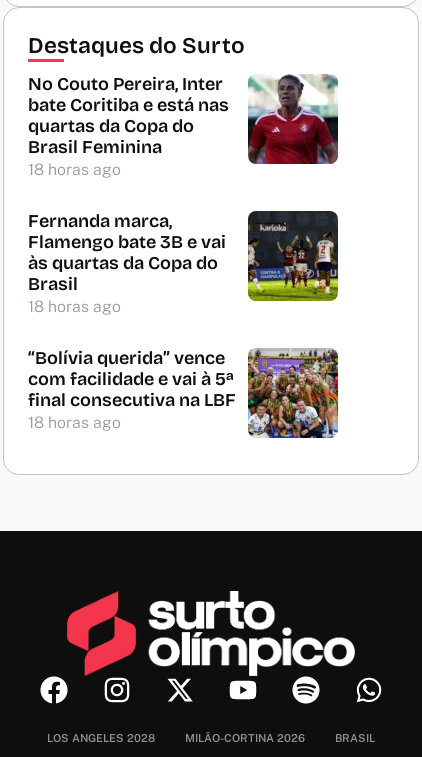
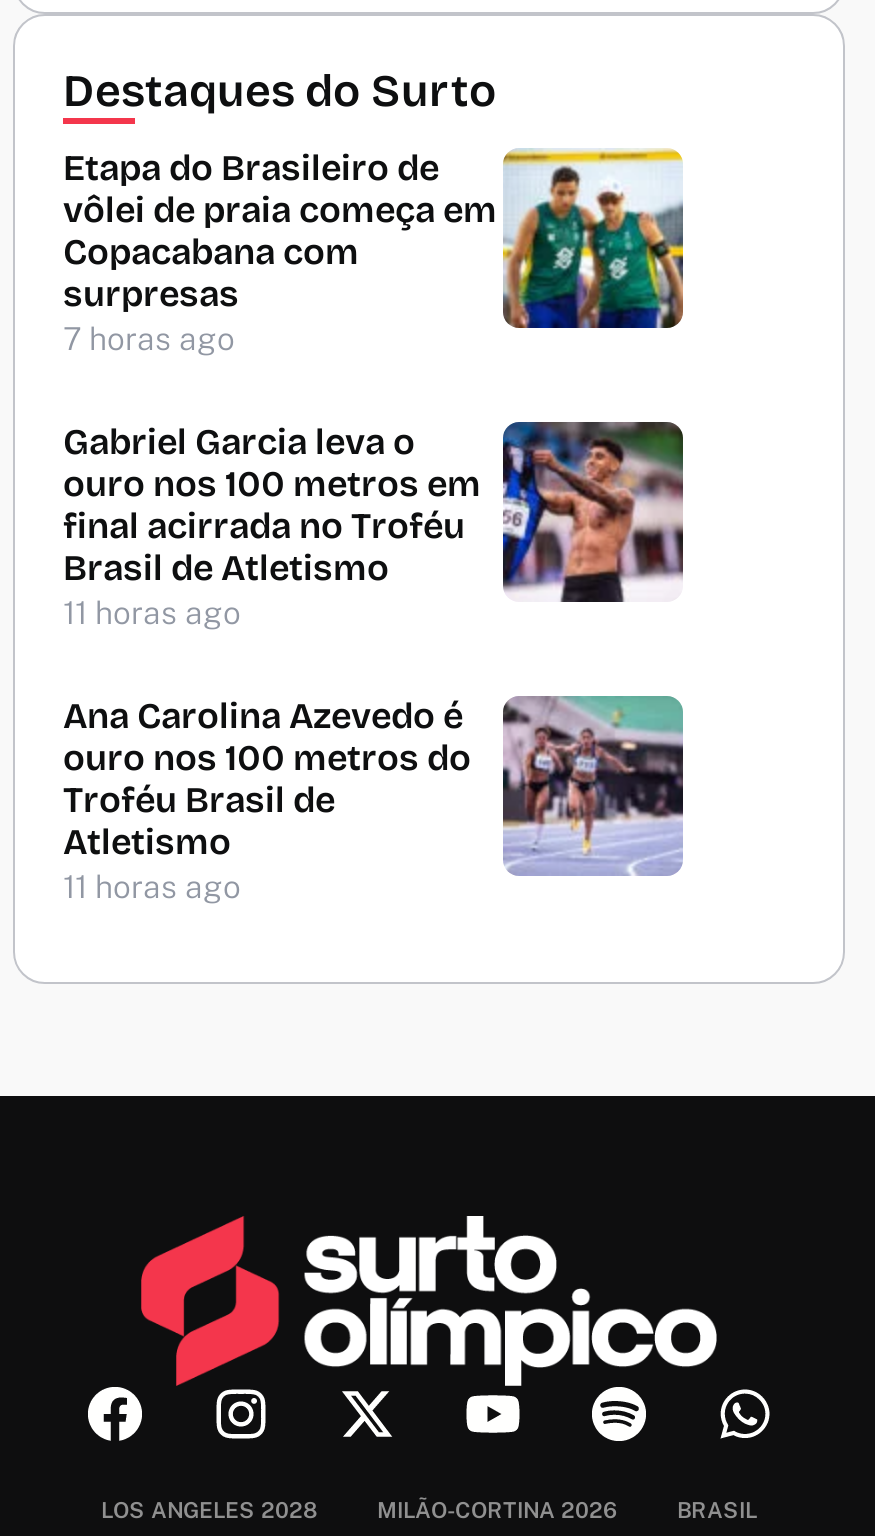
- [image]
- No Couto Pereira, Inter
- bate Coritiba e está nas
- quartas da Copa do
- Brasil Feminina
- 18 horas ago
+ [image]
+ Etapa do Brasileiro de
+ vôlei de praia começa em
+ Copacabana com
+ surpresas
+ 7 horas ago

- [image]
- Fernanda marca,
- Flamengo bate 3B e vai
- às quartas da Copa do
- Brasil
- 18 horas ago
+ [image]
+ Gabriel Garcia leva o
+ ouro nos 100 metros em
+ final acirrada no Troféu
+ Brasil de Atletismo
+ 11 horas ago

- [image]
- “Bolívia querida” vence
- com facilidade e vai à 5ª
- final consecutiva na LBF
- 18 horas ago
+ [image]
+ Ana Carolina Azevedo é
+ ouro nos 100 metros do
+ Troféu Brasil de
+ Atletismo
+ 11 horas ago
